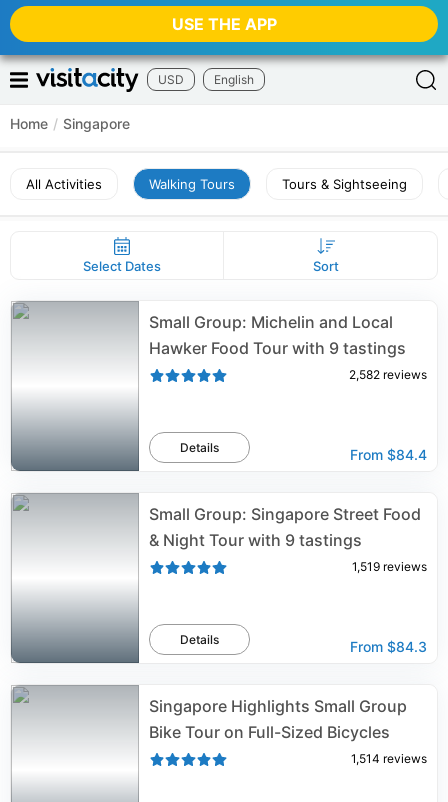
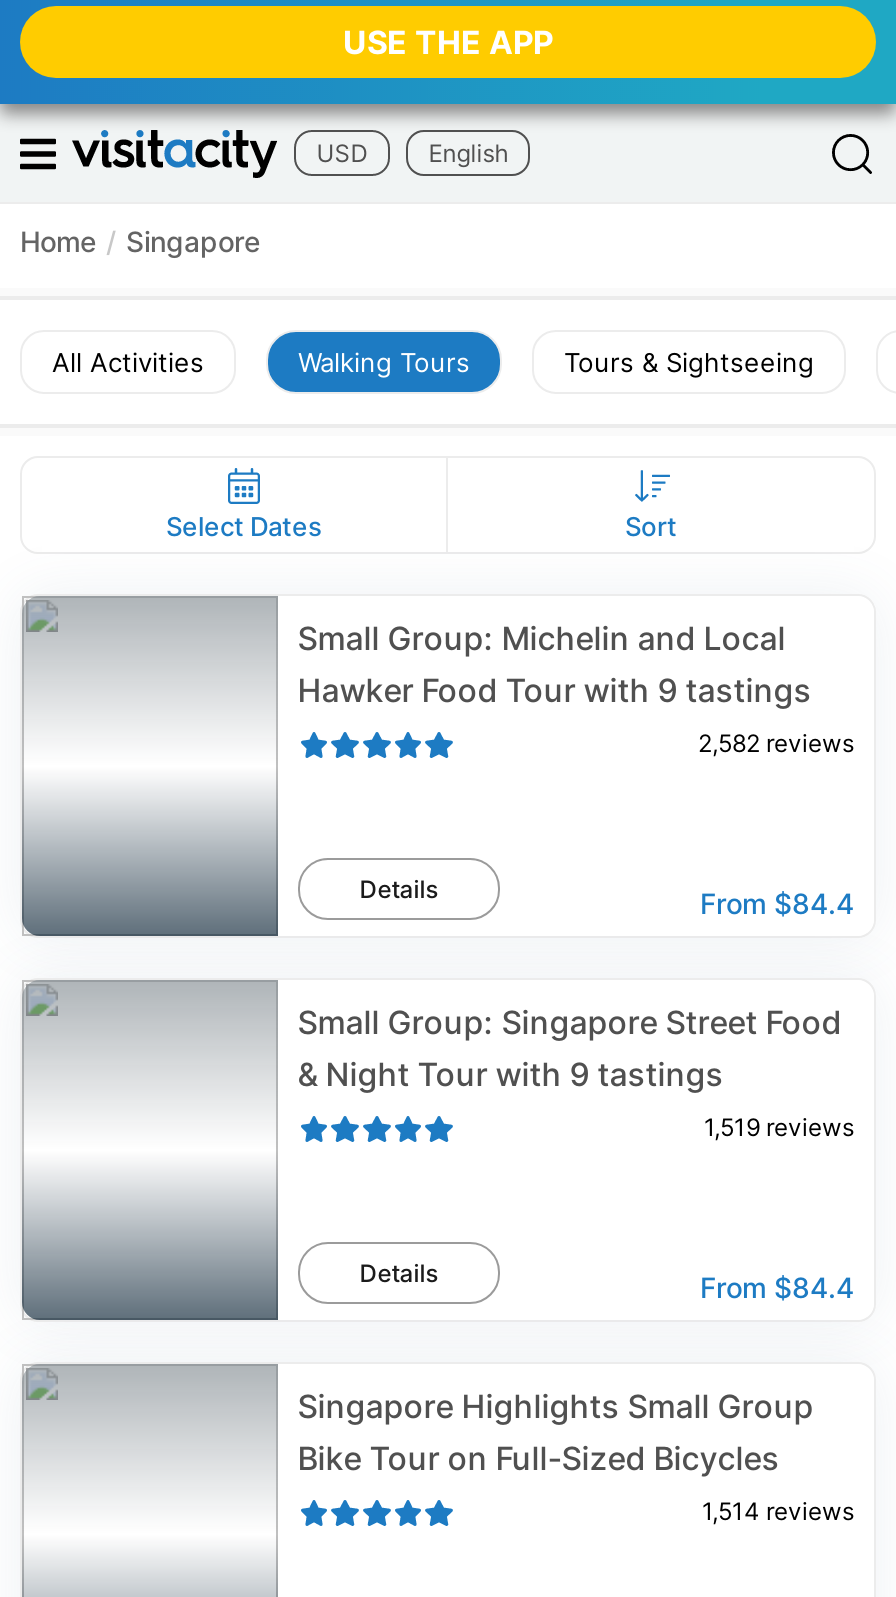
- From $84.3
+ From $84.4
